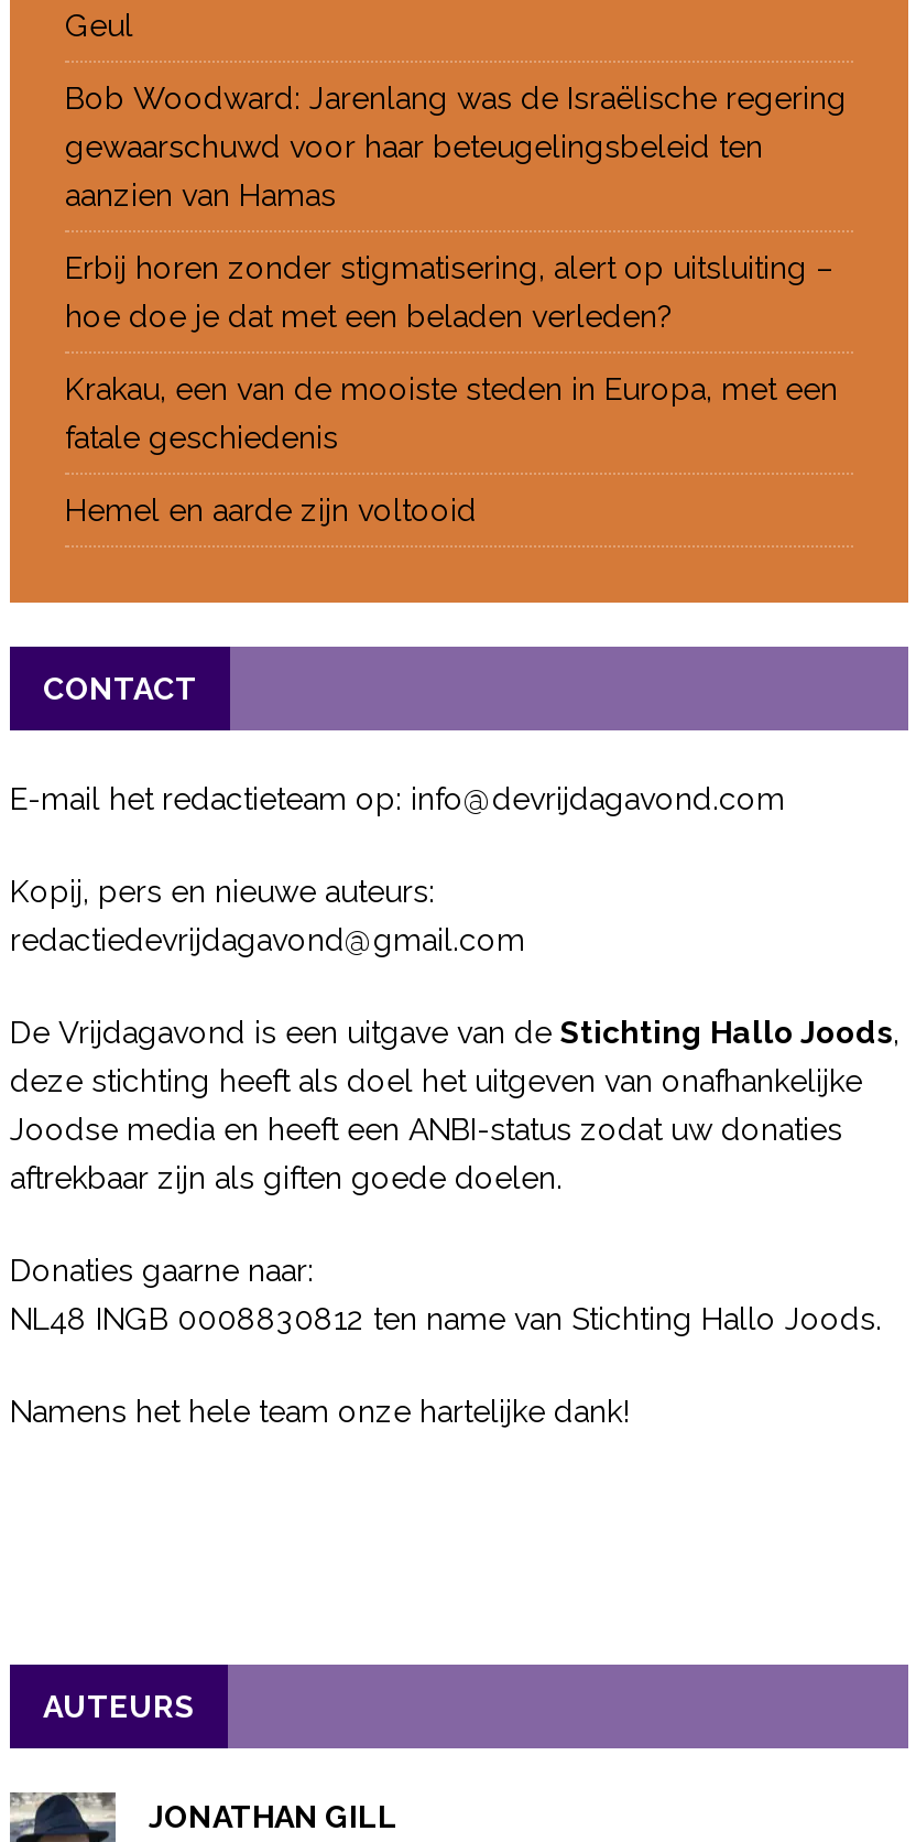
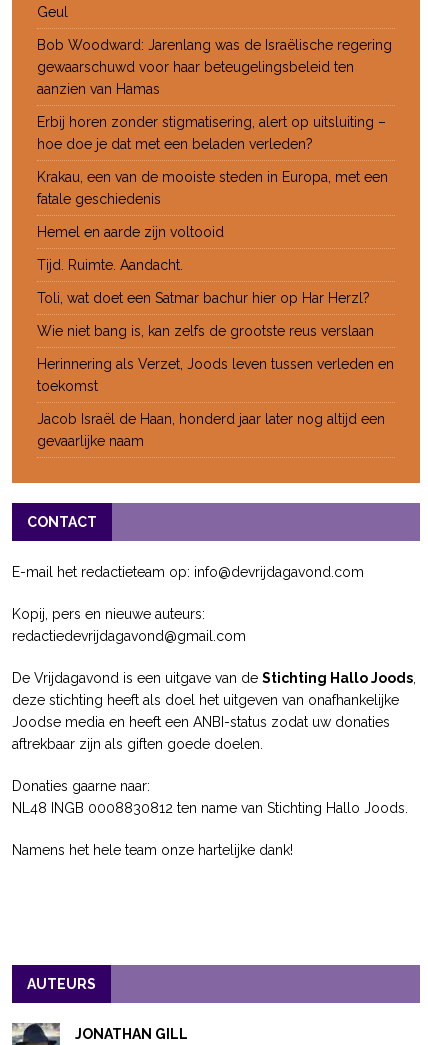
+ Tijd. Ruimte. Aandacht.
+ Toli, wat doet een Satmar bachur hier op Har Herzl?
+ Wie niet bang is, kan zelfs de grootste reus verslaan
+ Herinnering als Verzet, Joods leven tussen verleden en
+ toekomst
+ Jacob Israël de Haan, honderd jaar later nog altijd een
+ gevaarlijke naam
